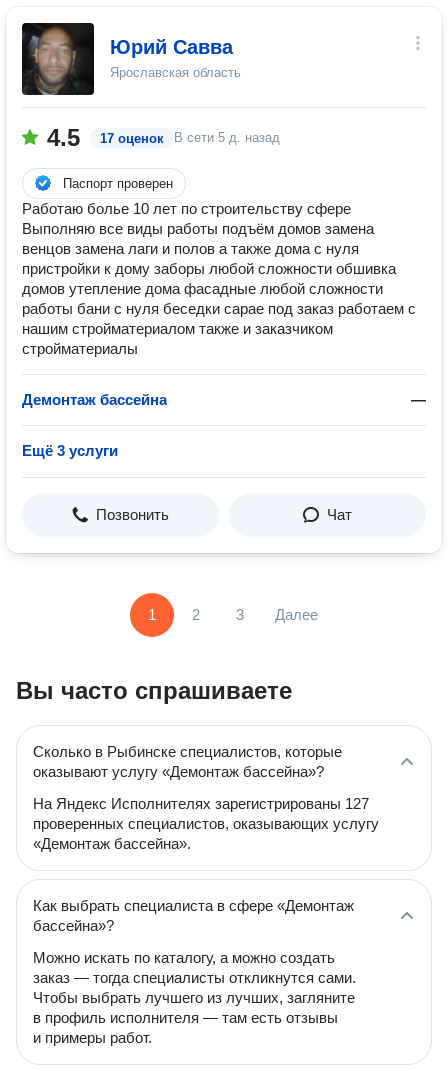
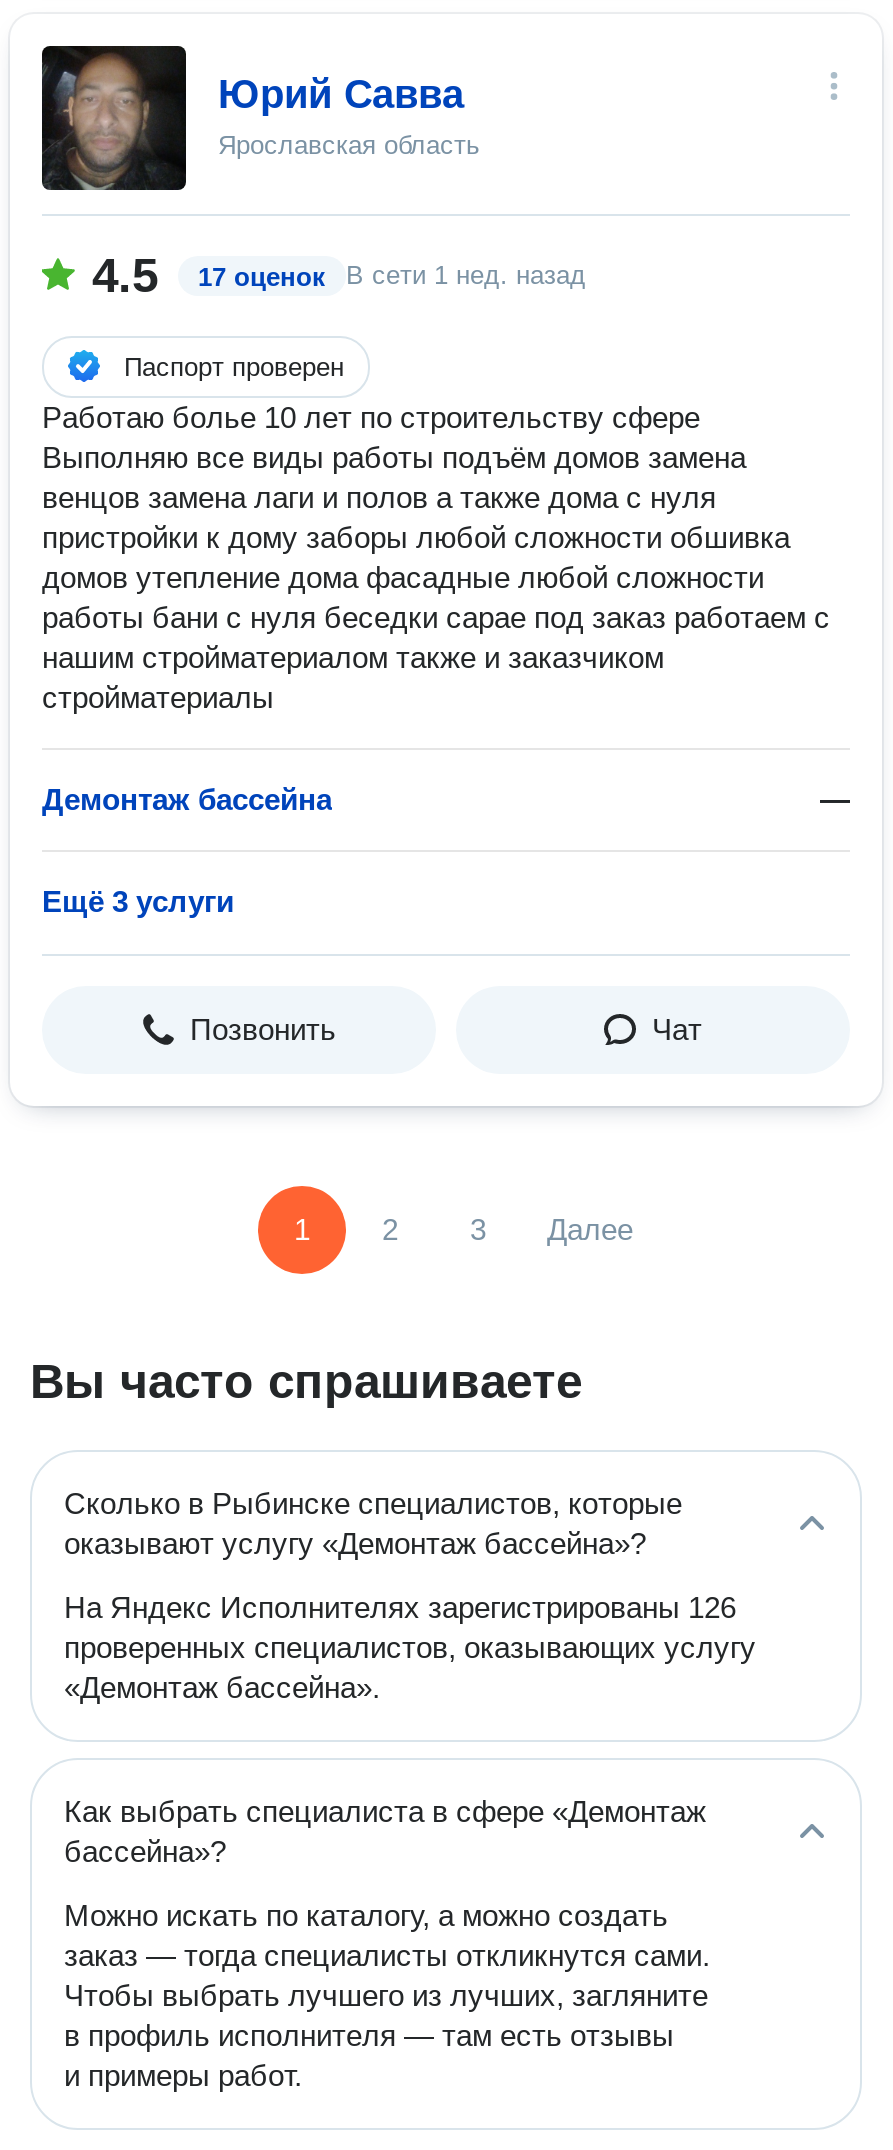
- В сети 5 д. назад
+ В сети 1 нед. назад

- На Яндекс Исполнителях зарегистрированы 127
+ На Яндекс Исполнителях зарегистрированы 126
